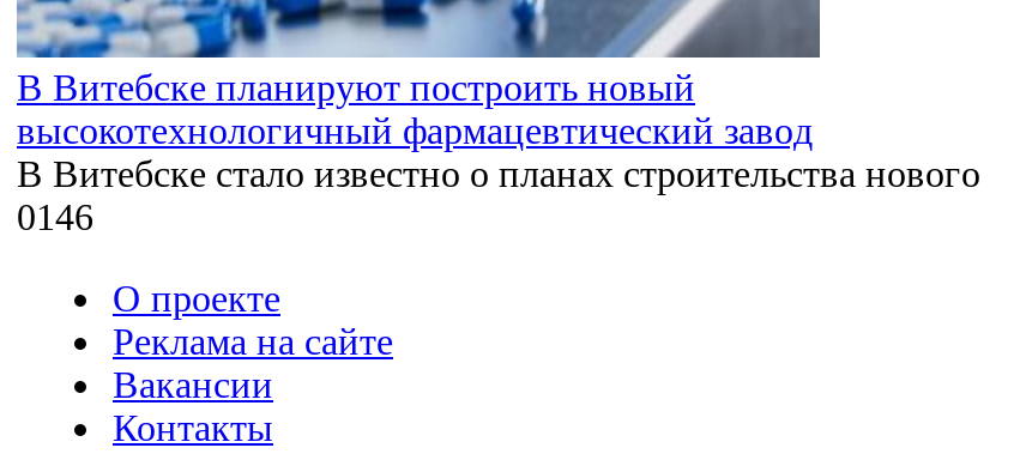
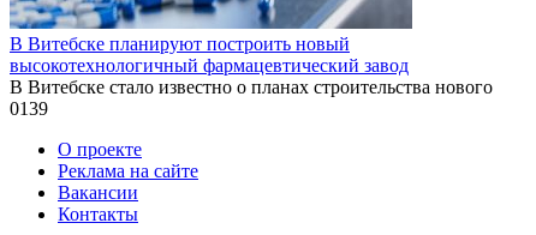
- 0146
+ 0139
